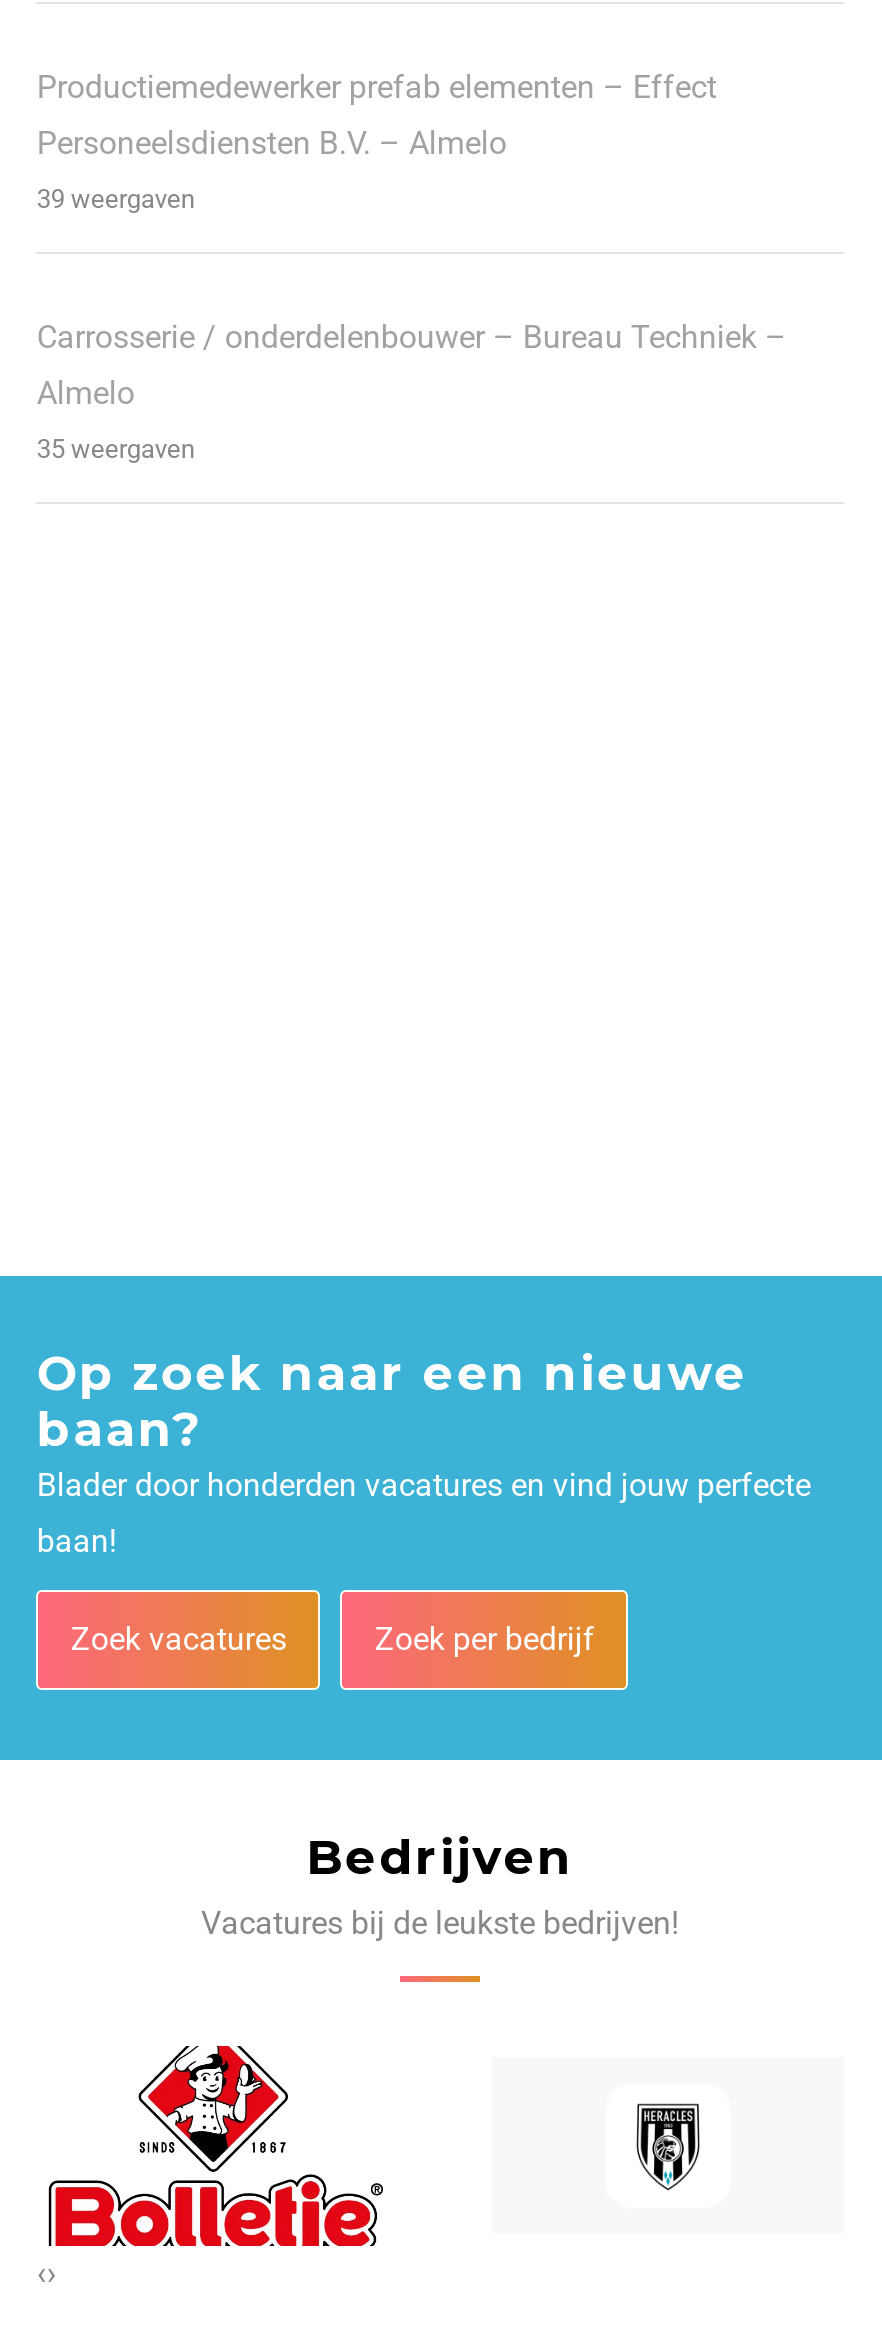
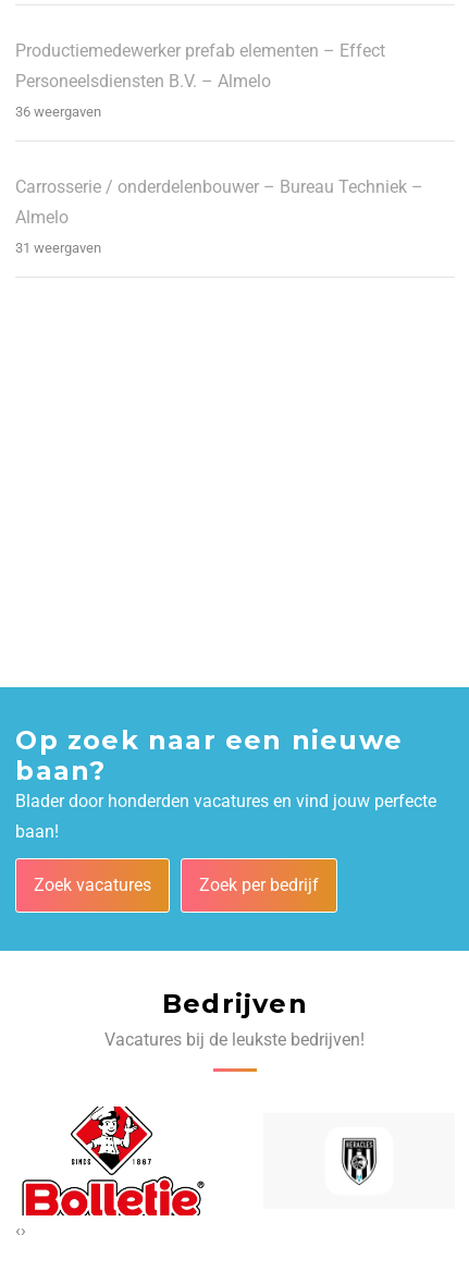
- 39 weergaven
+ 36 weergaven

- 35 weergaven
+ 31 weergaven
